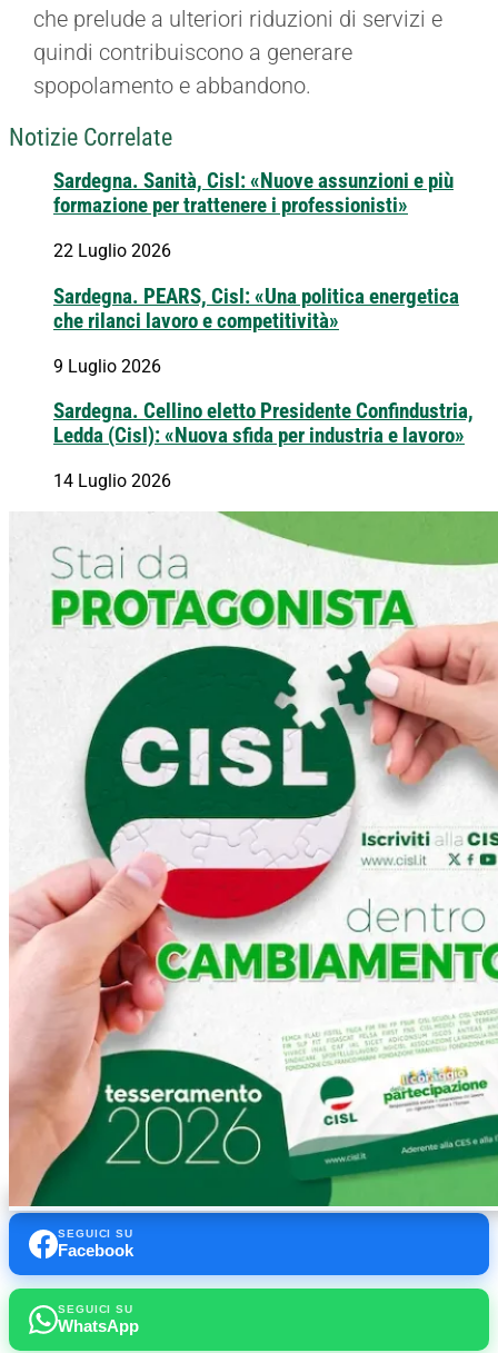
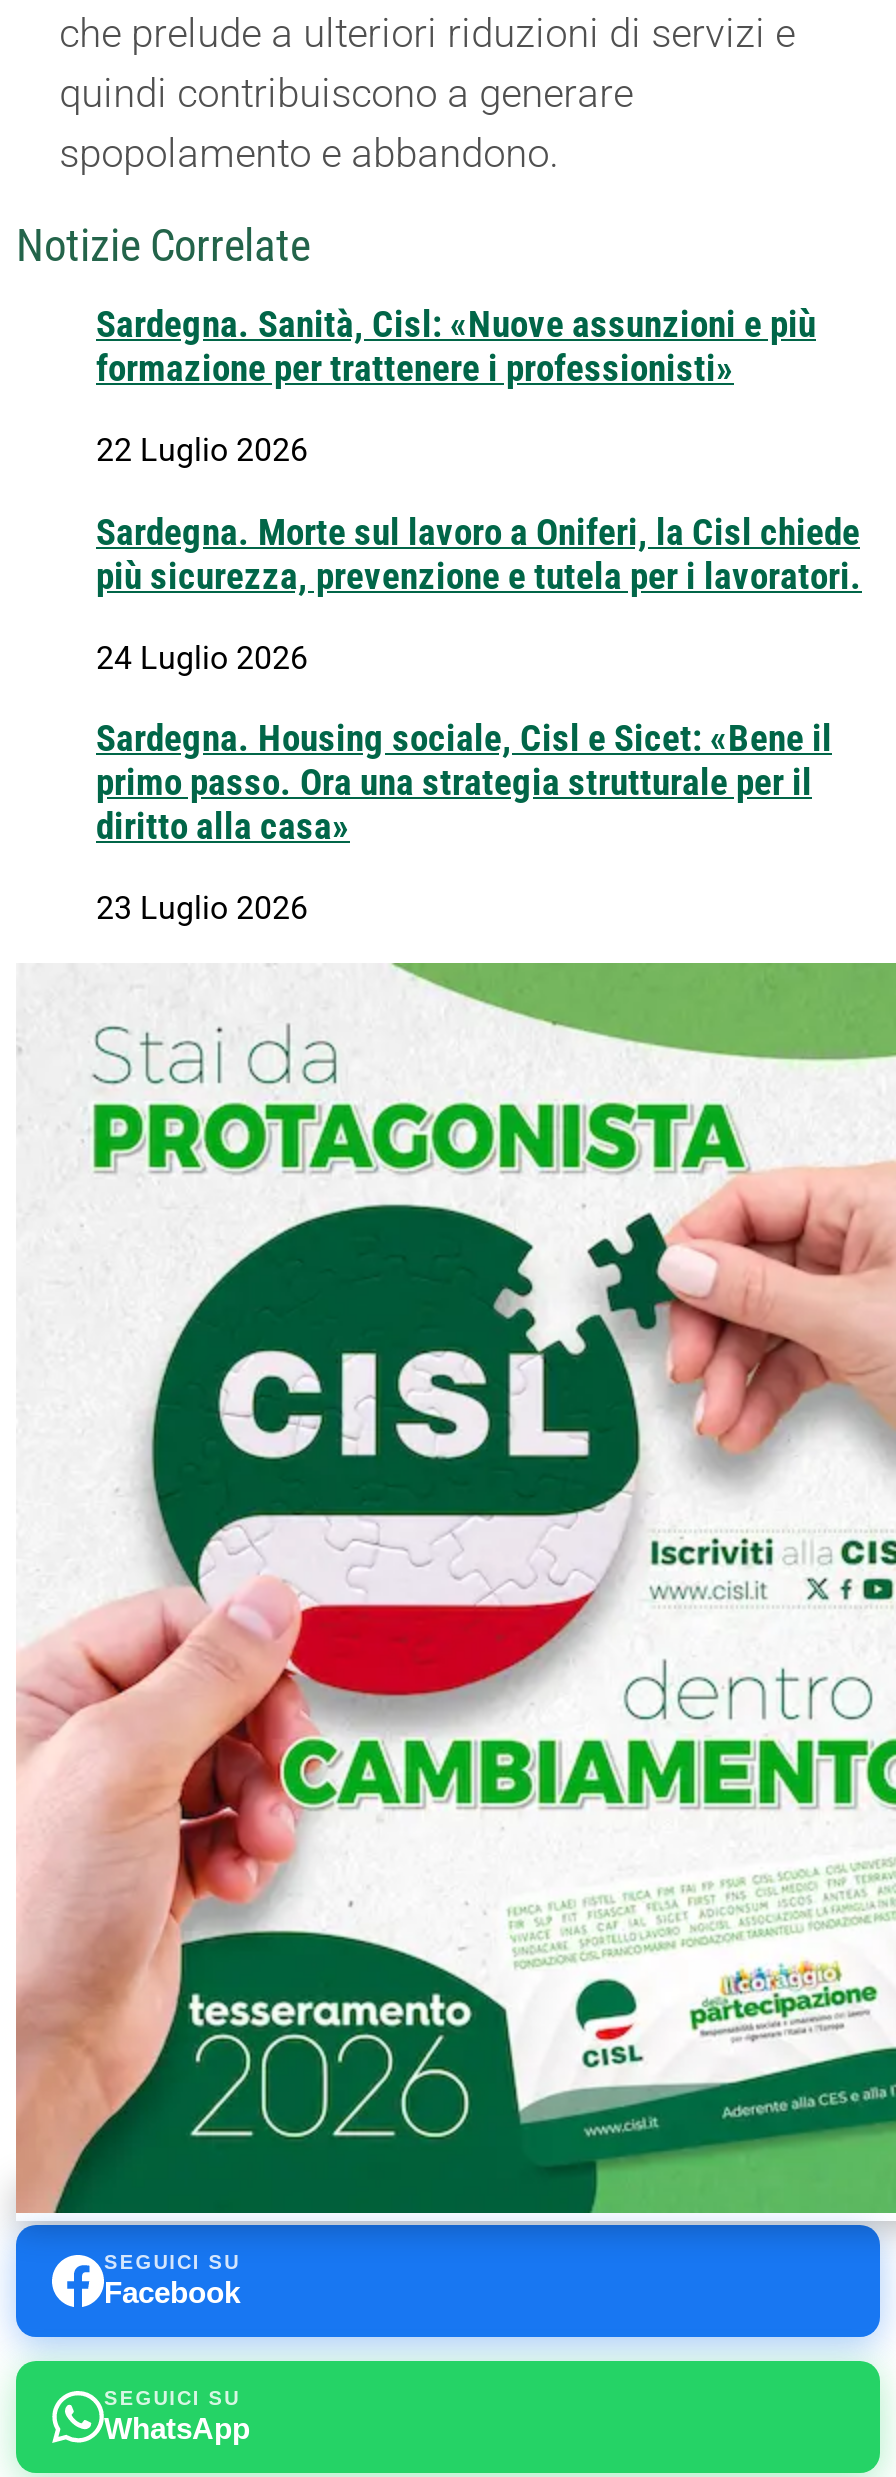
- Sardegna. PEARS, Cisl: «Una politica energetica
- che rilanci lavoro e competitività»
+ Sardegna. Morte sul lavoro a Oniferi, la Cisl chiede
+ più sicurezza, prevenzione e tutela per i lavoratori.

- 9 Luglio 2026
+ 24 Luglio 2026

- Sardegna. Cellino eletto Presidente Confindustria,
- Ledda (Cisl): «Nuova sfida per industria e lavoro»
+ Sardegna. Housing sociale, Cisl e Sicet: «Bene il
+ primo passo. Ora una strategia strutturale per il
+ diritto alla casa»

- 14 Luglio 2026
+ 23 Luglio 2026
